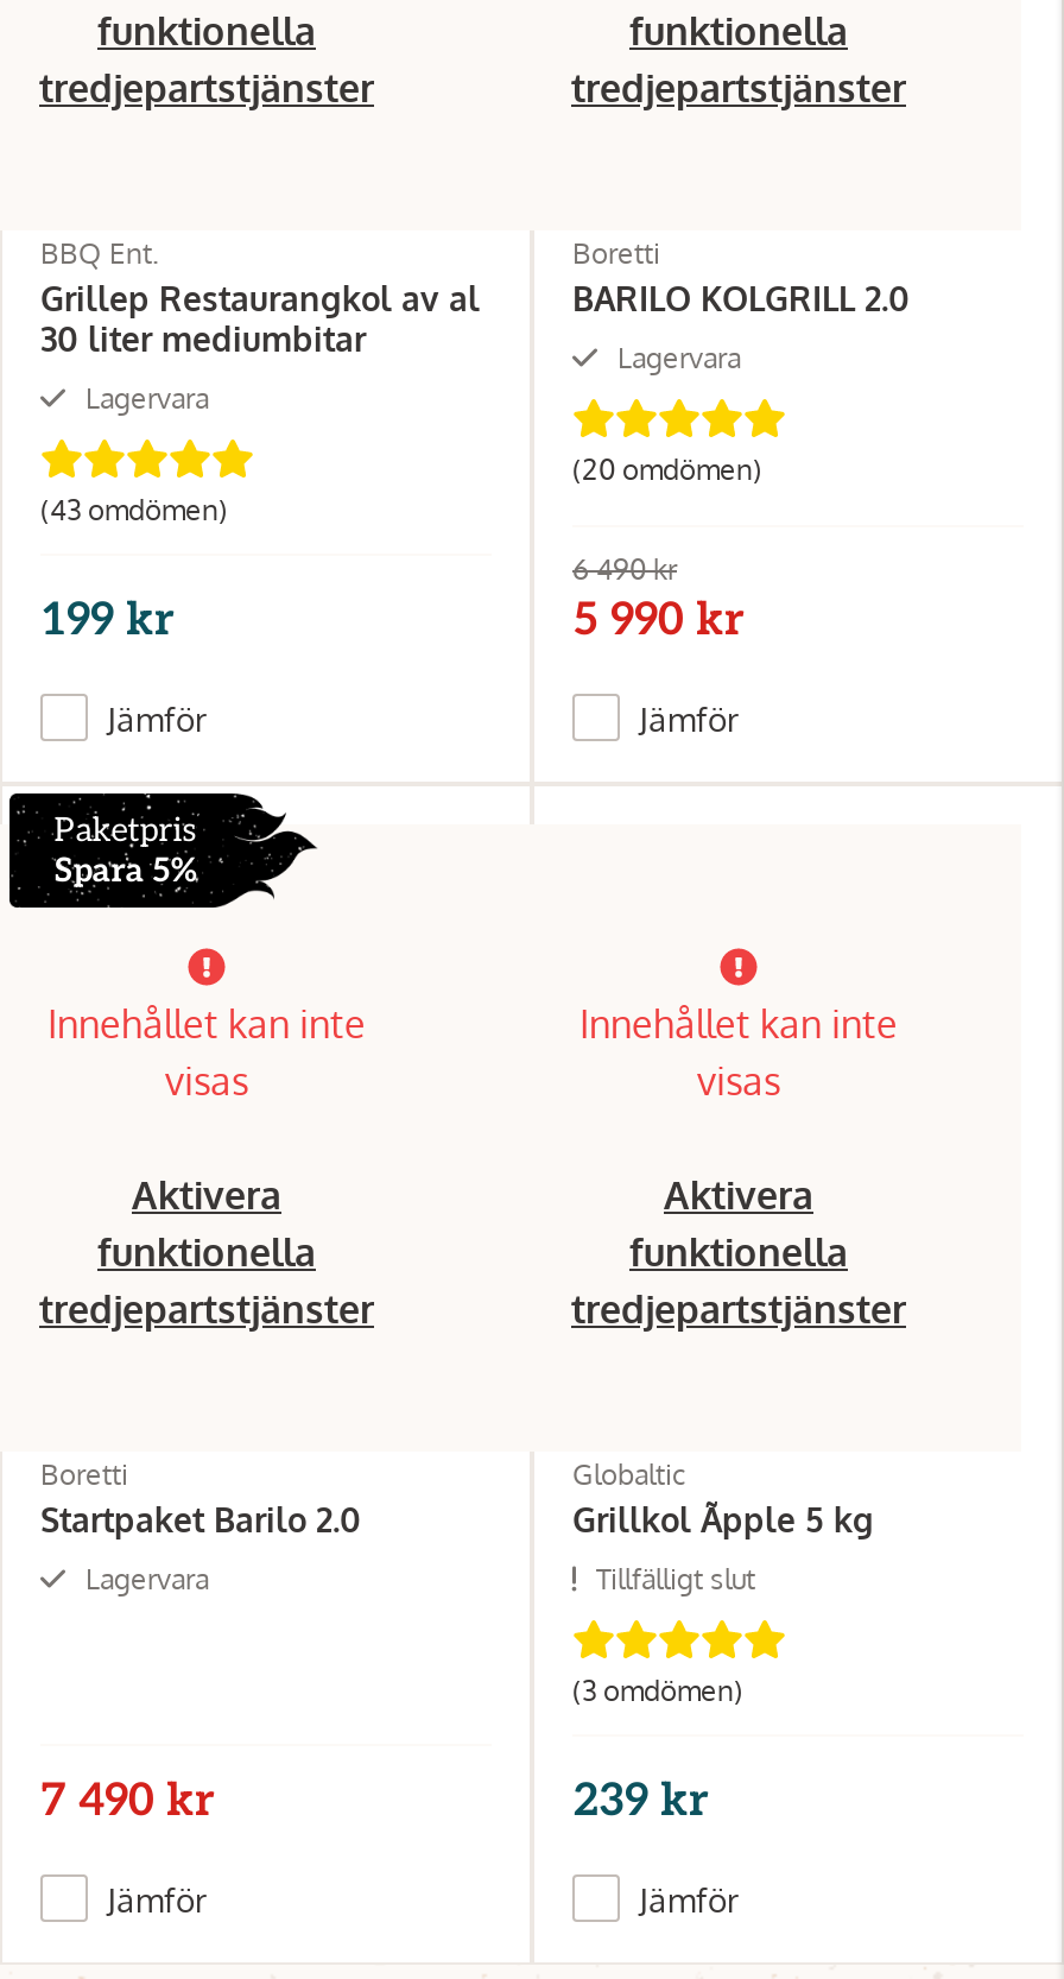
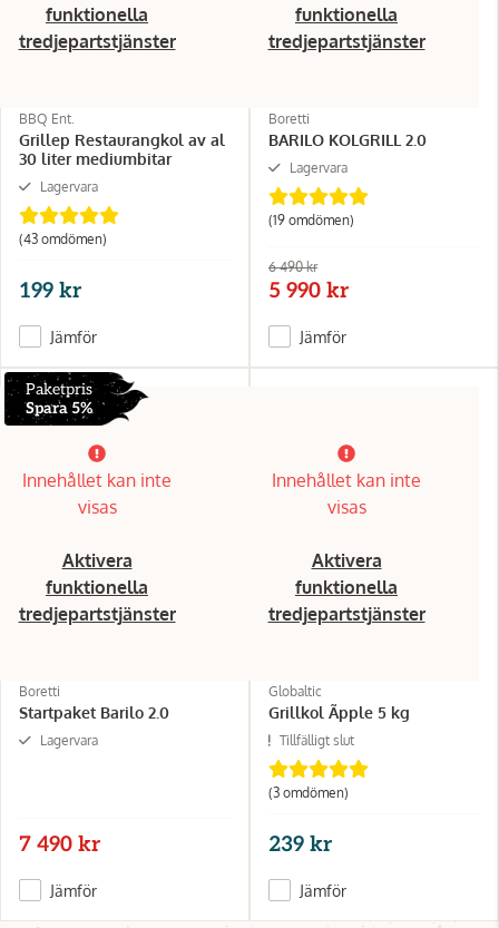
- (20 omdömen)
+ (19 omdömen)
